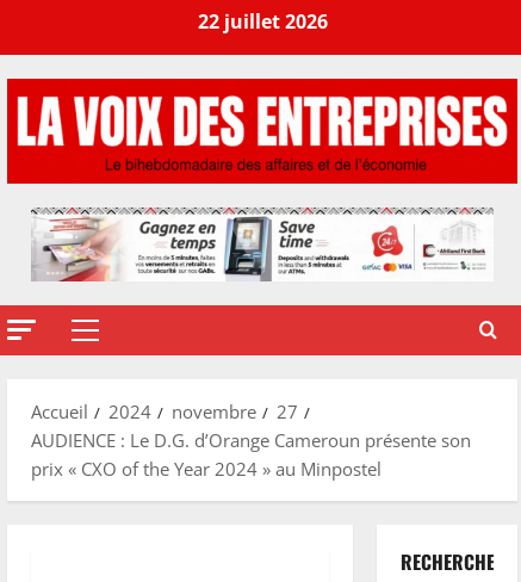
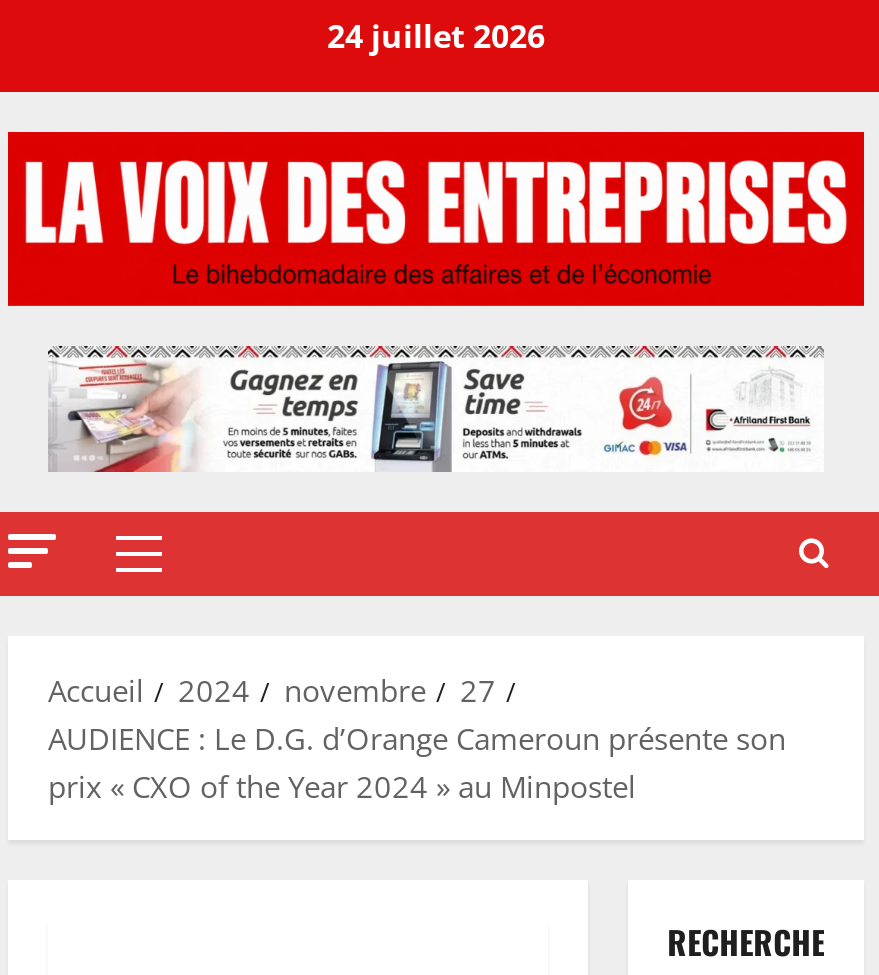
- 22 juillet 2026
+ 24 juillet 2026
